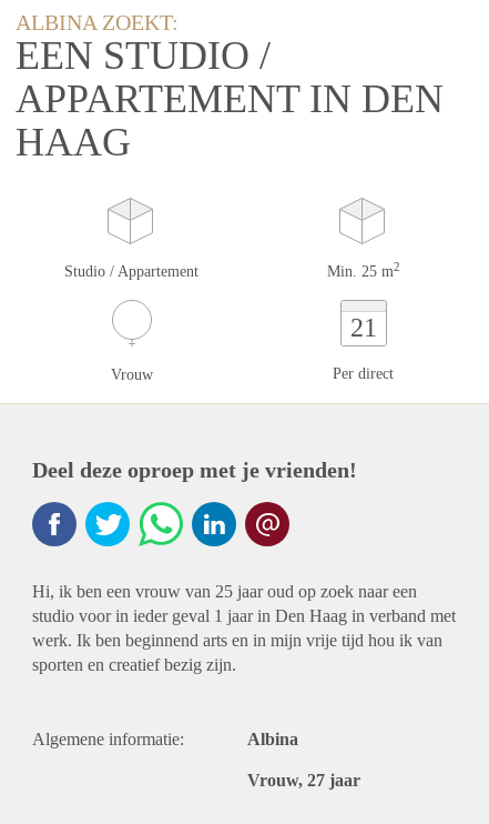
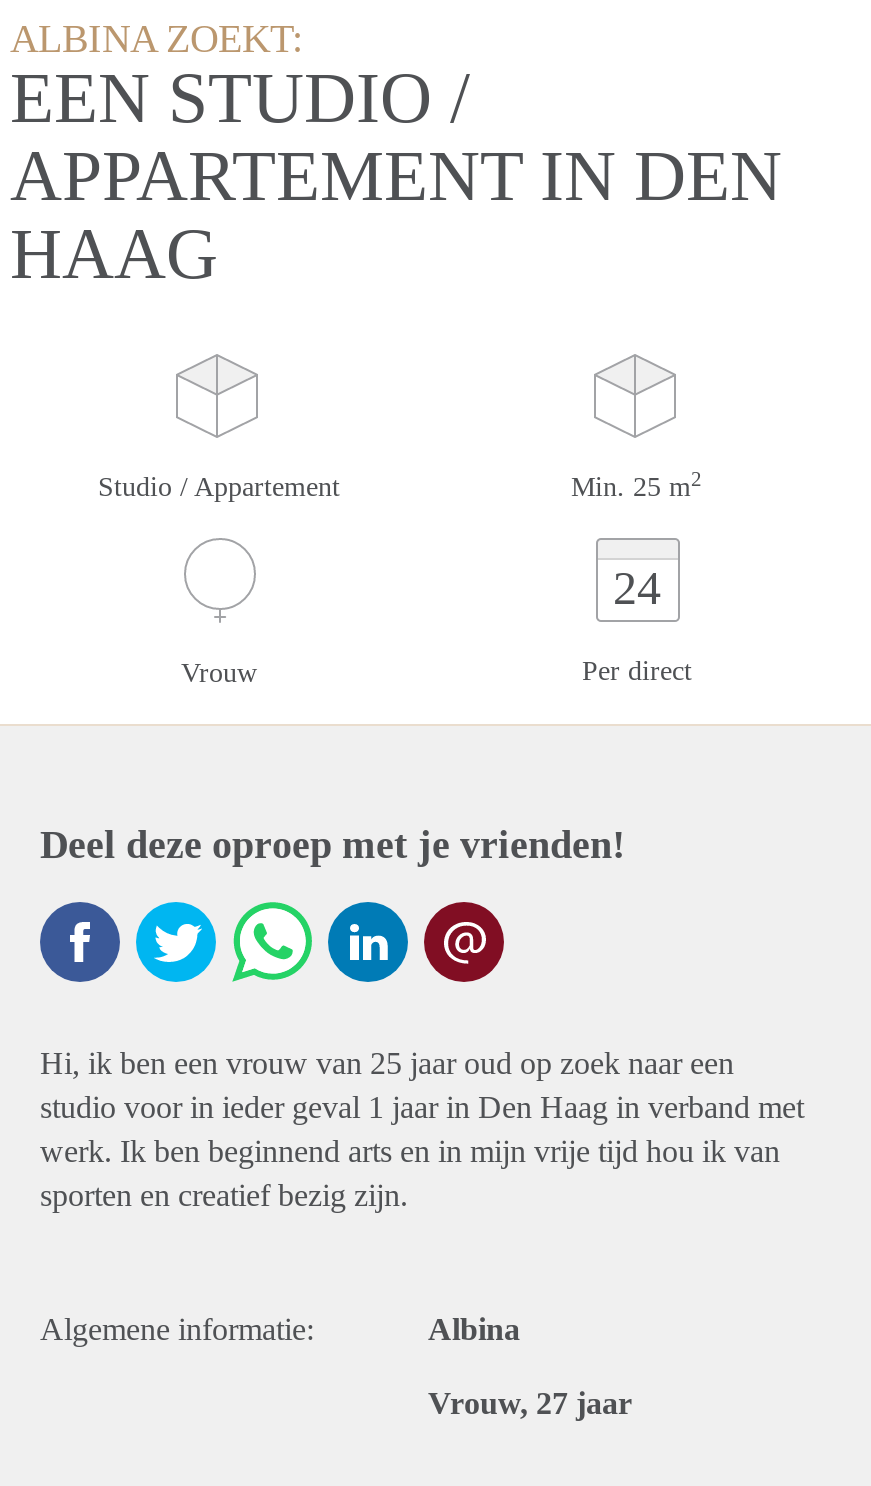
- 21
+ 24
